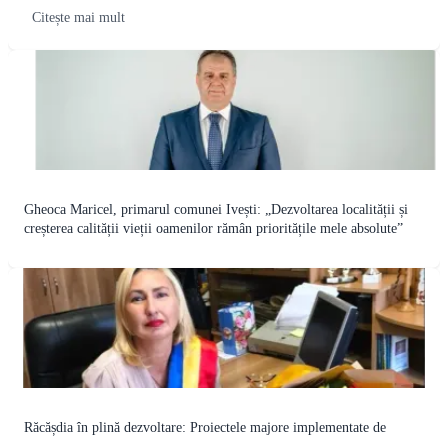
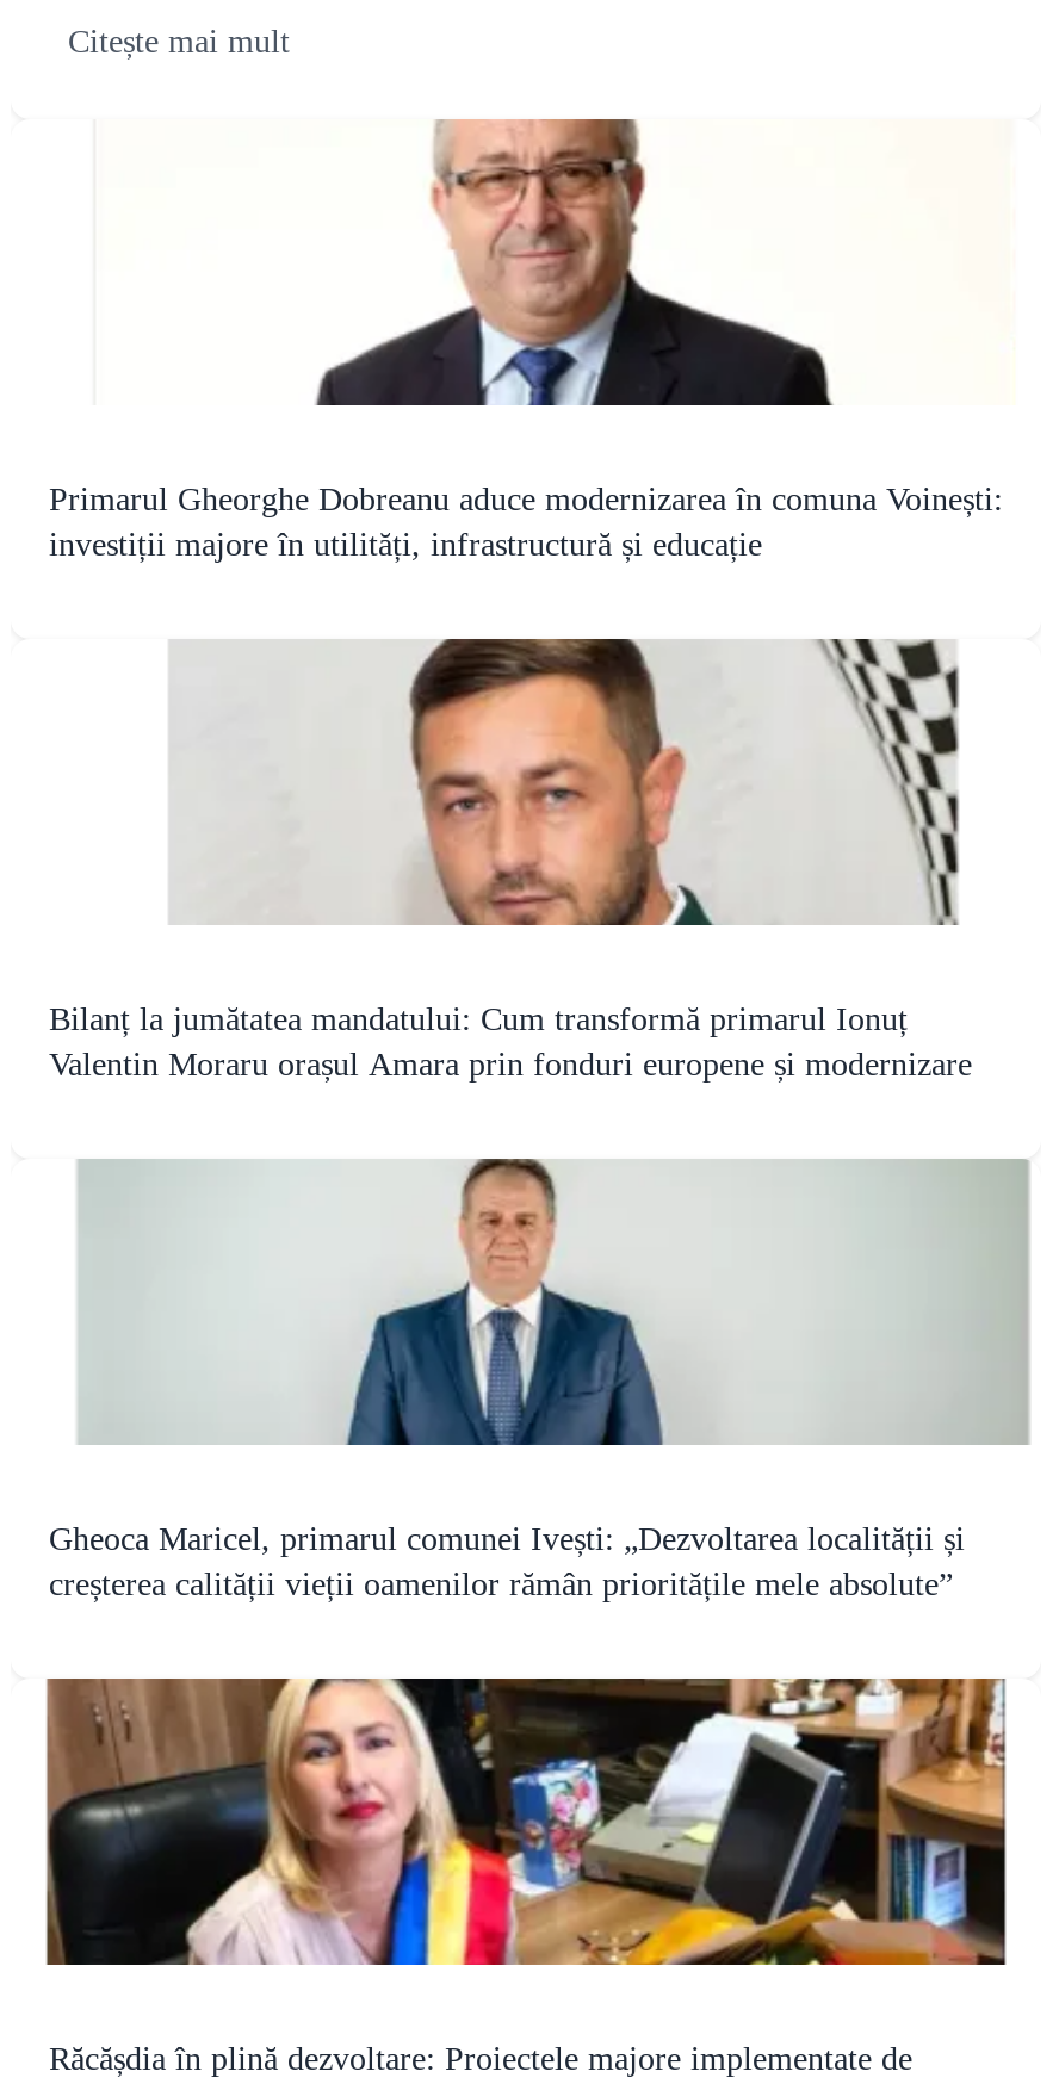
+ [image]
+ Primarul Gheorghe Dobreanu aduce modernizarea în comuna Voinești:
+ investiții majore în utilități, infrastructură și educație

+ [image]
+ Bilanț la jumătatea mandatului: Cum transformă primarul Ionuț
+ Valentin Moraru orașul Amara prin fonduri europene și modernizare
